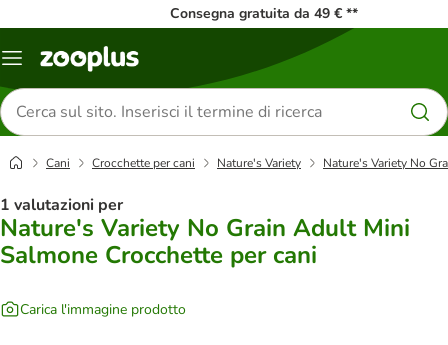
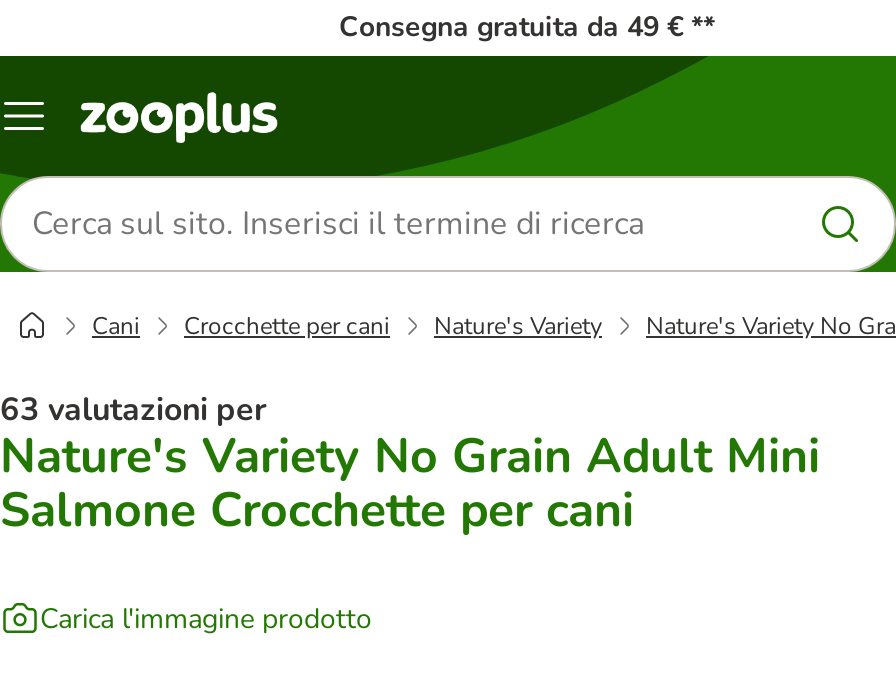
- 1 valutazioni per
+ 63 valutazioni per
